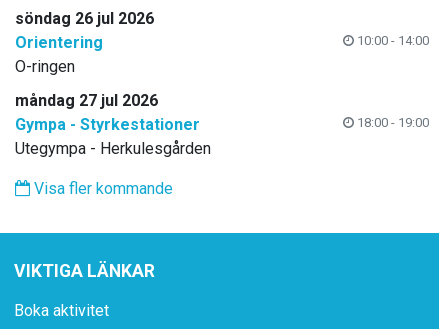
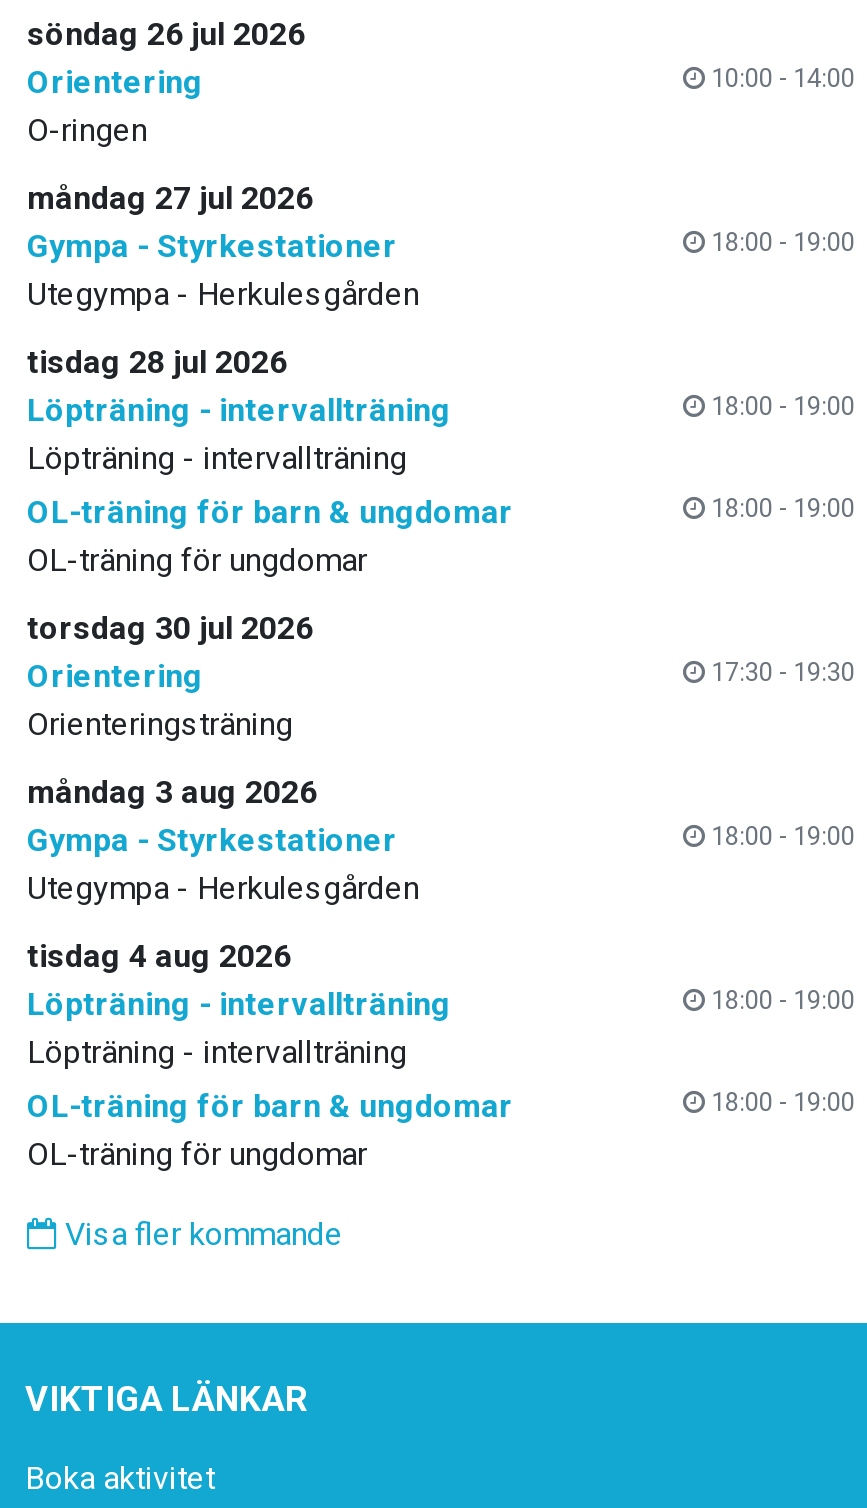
+ tisdag 28 jul 2026
+ Löpträning - intervallträning
+ 18:00 - 19:00
+ Löpträning - intervallträning
+ OL-träning för barn & ungdomar
+ 18:00 - 19:00
+ OL-träning för ungdomar
+ torsdag 30 jul 2026
+ Orientering
+ 17:30 - 19:30
+ Orienteringsträning
+ måndag 3 aug 2026
+ Gympa - Styrkestationer
+ 18:00 - 19:00
+ Utegympa - Herkulesgården
+ tisdag 4 aug 2026
+ Löpträning - intervallträning
+ 18:00 - 19:00
+ Löpträning - intervallträning
+ OL-träning för barn & ungdomar
+ 18:00 - 19:00
+ OL-träning för ungdomar
